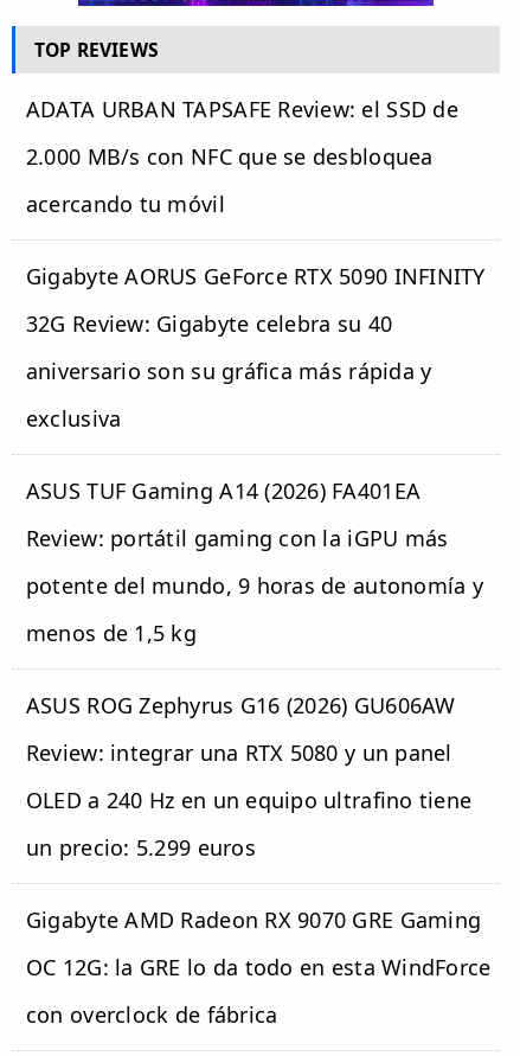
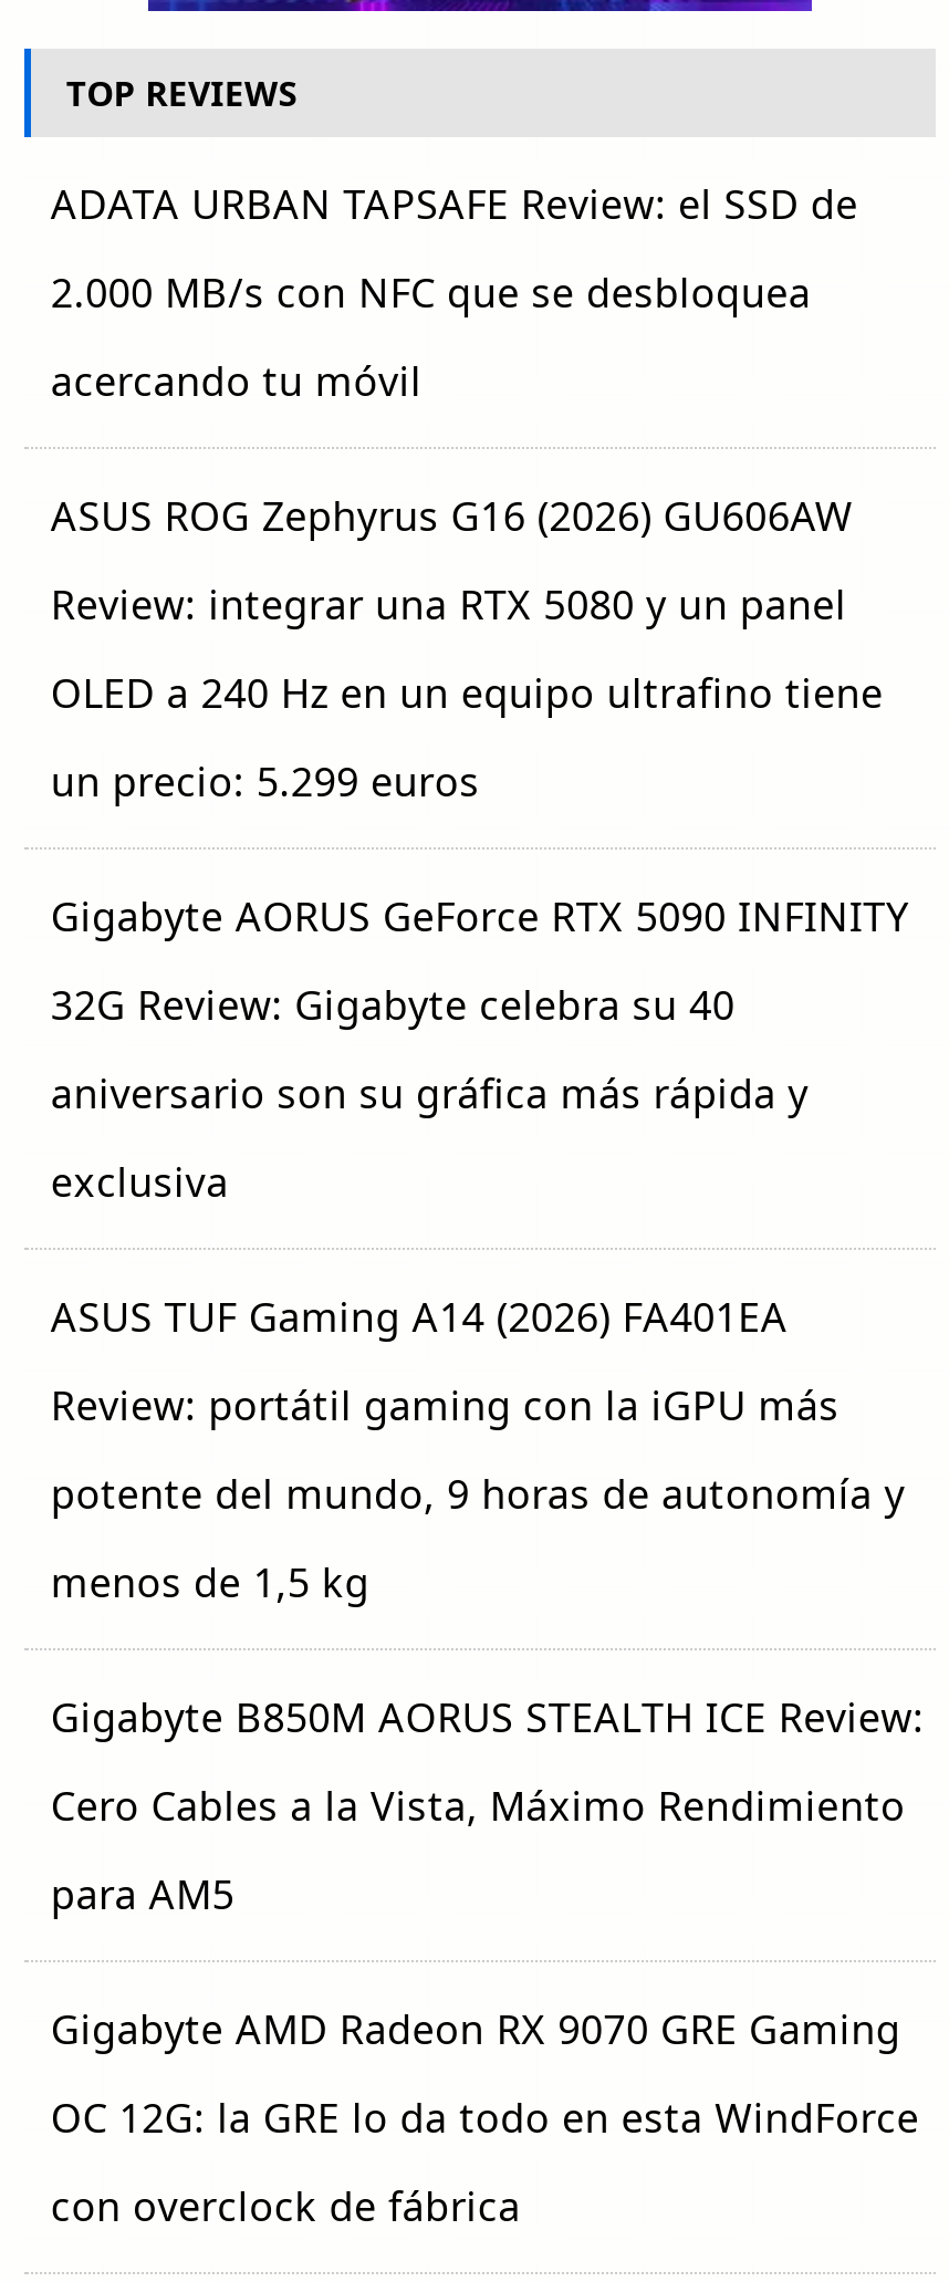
moved down: Gigabyte AORUS GeForce RTX 5090 INFINITY | 32G Review: Gigabyte celebra su 40 | aniversario son su gráfica más rápida y | exclusiva | ASUS TUF Gaming A14 (2026) FA401EA | Review: portátil gaming con la iGPU más | potente del mundo, 9 horas de autonomía y | menos de 1,5 kg

+ Gigabyte B850M AORUS STEALTH ICE Review:
+ Cero Cables a la Vista, Máximo Rendimiento
+ para AM5

moved up: ASUS ROG Zephyrus G16 (2026) GU606AW | Review: integrar una RTX 5080 y un panel | OLED a 240 Hz en un equipo ultrafino tiene | un precio: 5.299 euros
